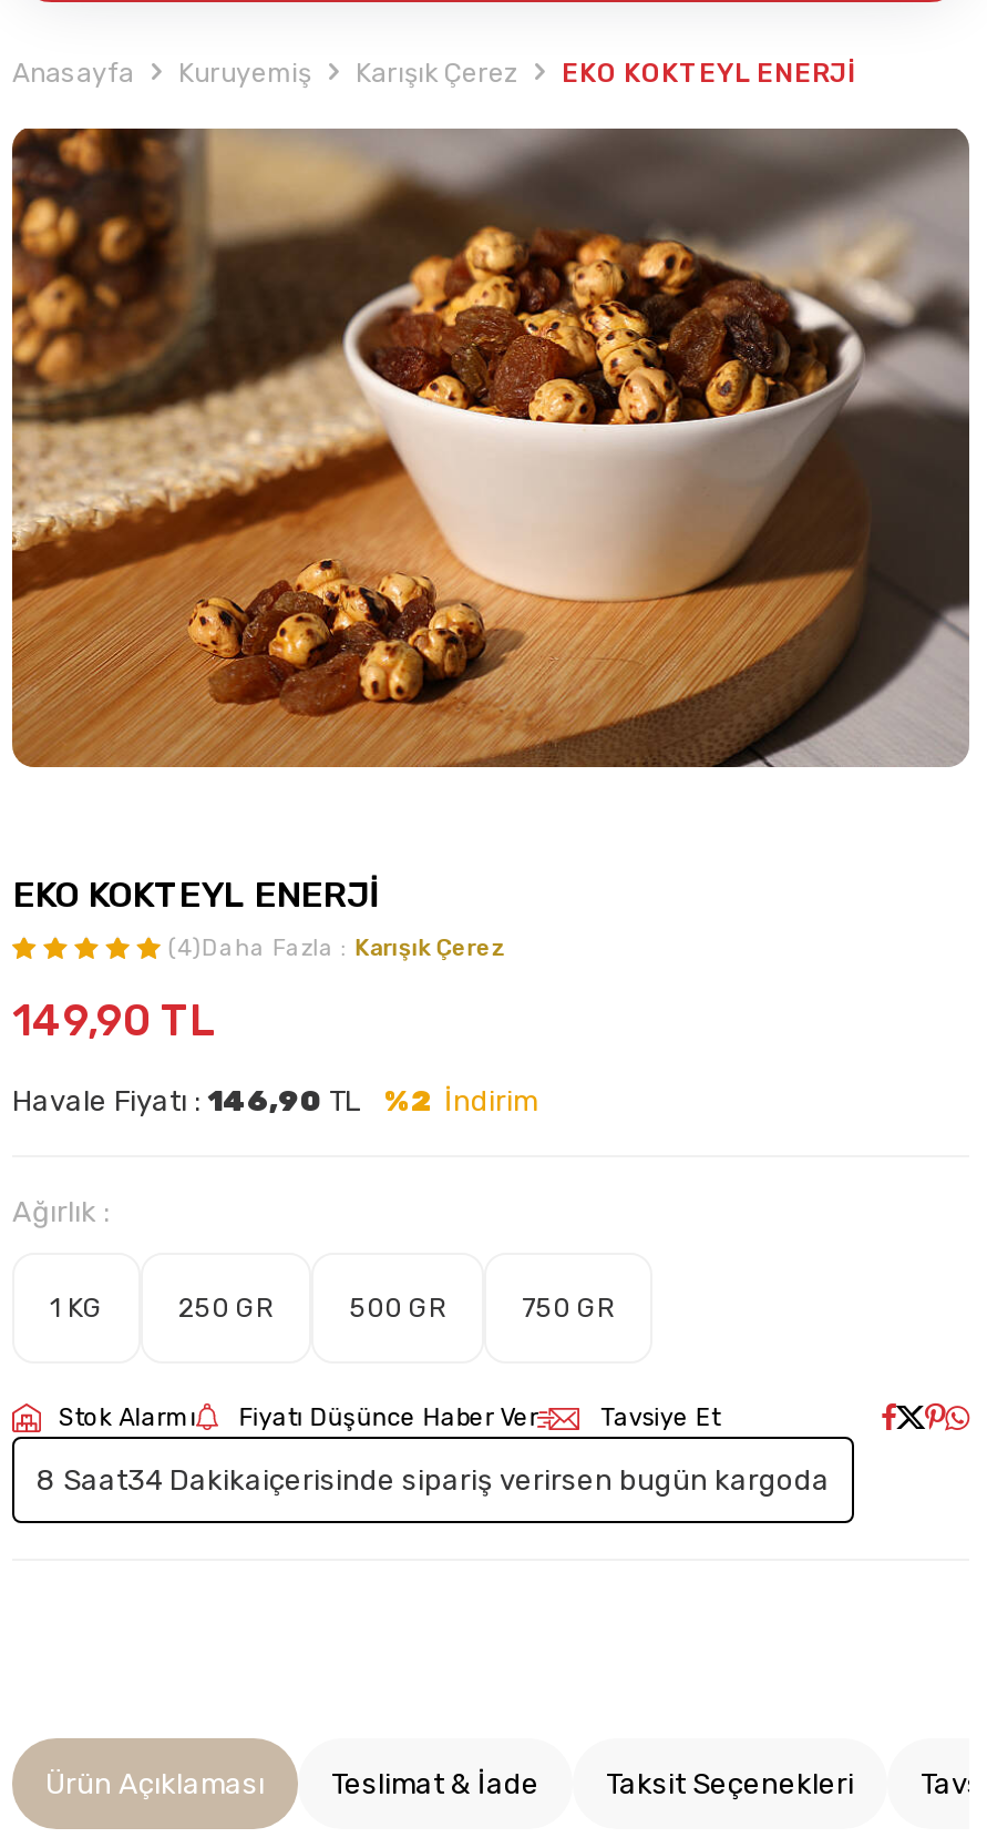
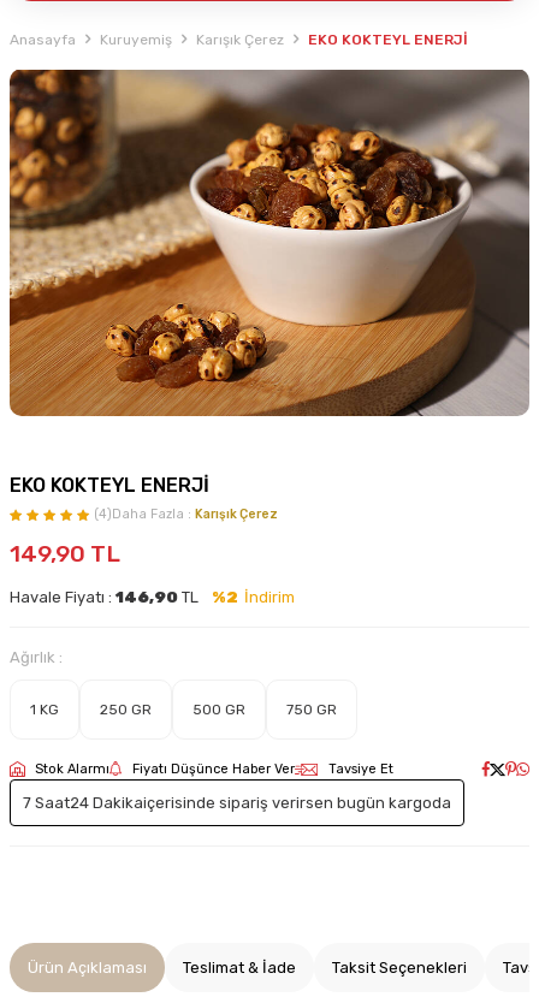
- 8 Saat34 Dakikaiçerisinde sipariş verirsen bugün kargoda
+ 7 Saat24 Dakikaiçerisinde sipariş verirsen bugün kargoda
